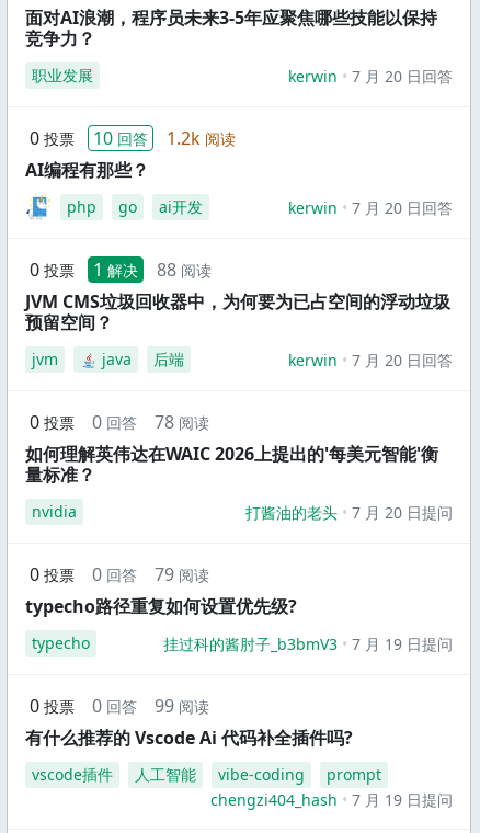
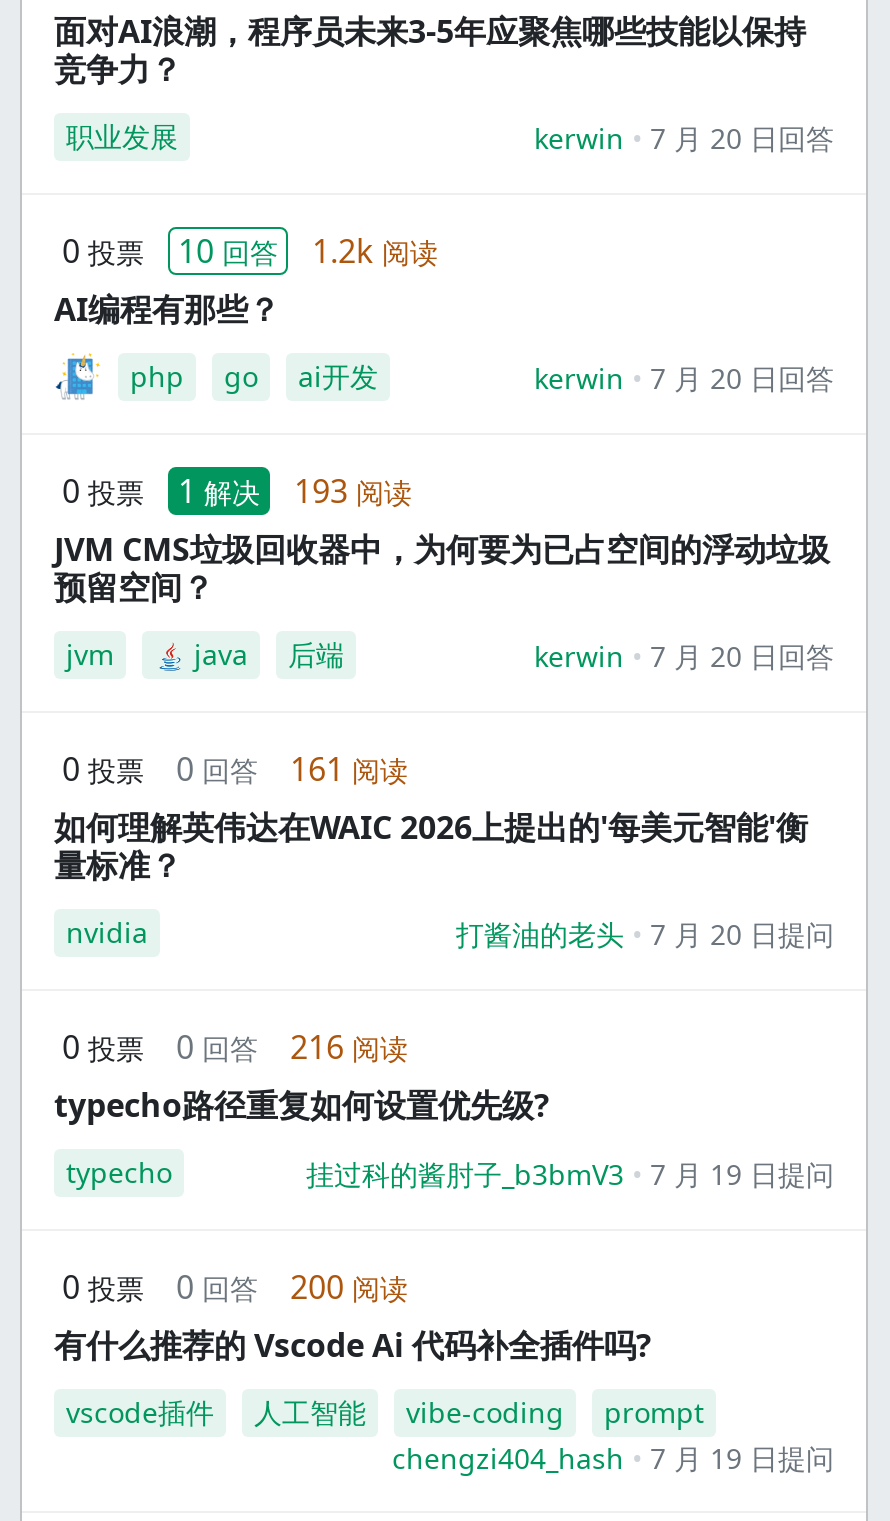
- 0 投票 1 解决 88 阅读
+ 0 投票 1 解决 193 阅读

- 0 投票 0 回答 78 阅读
+ 0 投票 0 回答 161 阅读

- 0 投票 0 回答 79 阅读
+ 0 投票 0 回答 216 阅读

- 0 投票 0 回答 99 阅读
+ 0 投票 0 回答 200 阅读
